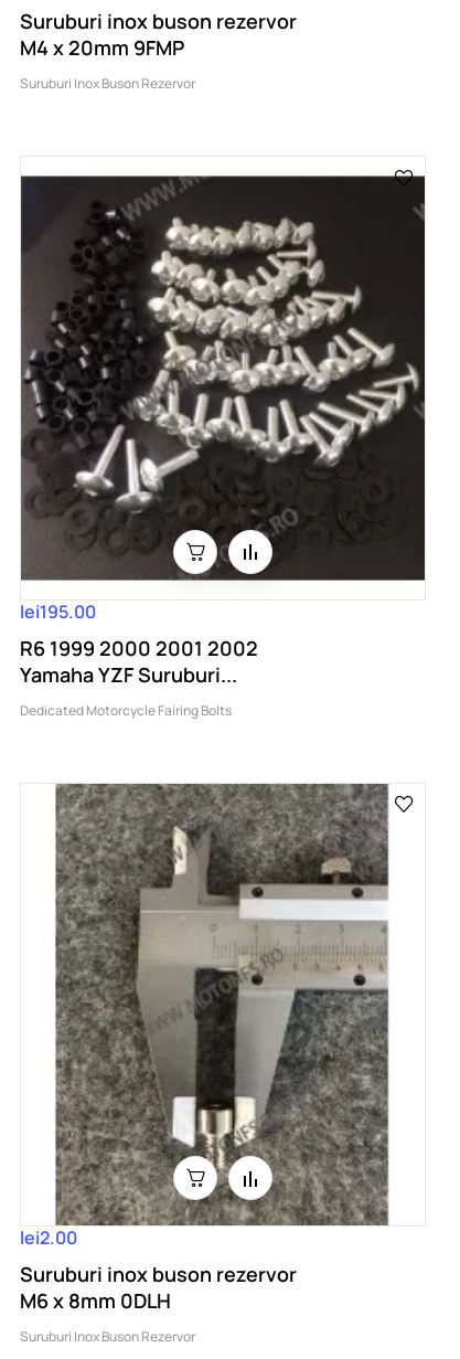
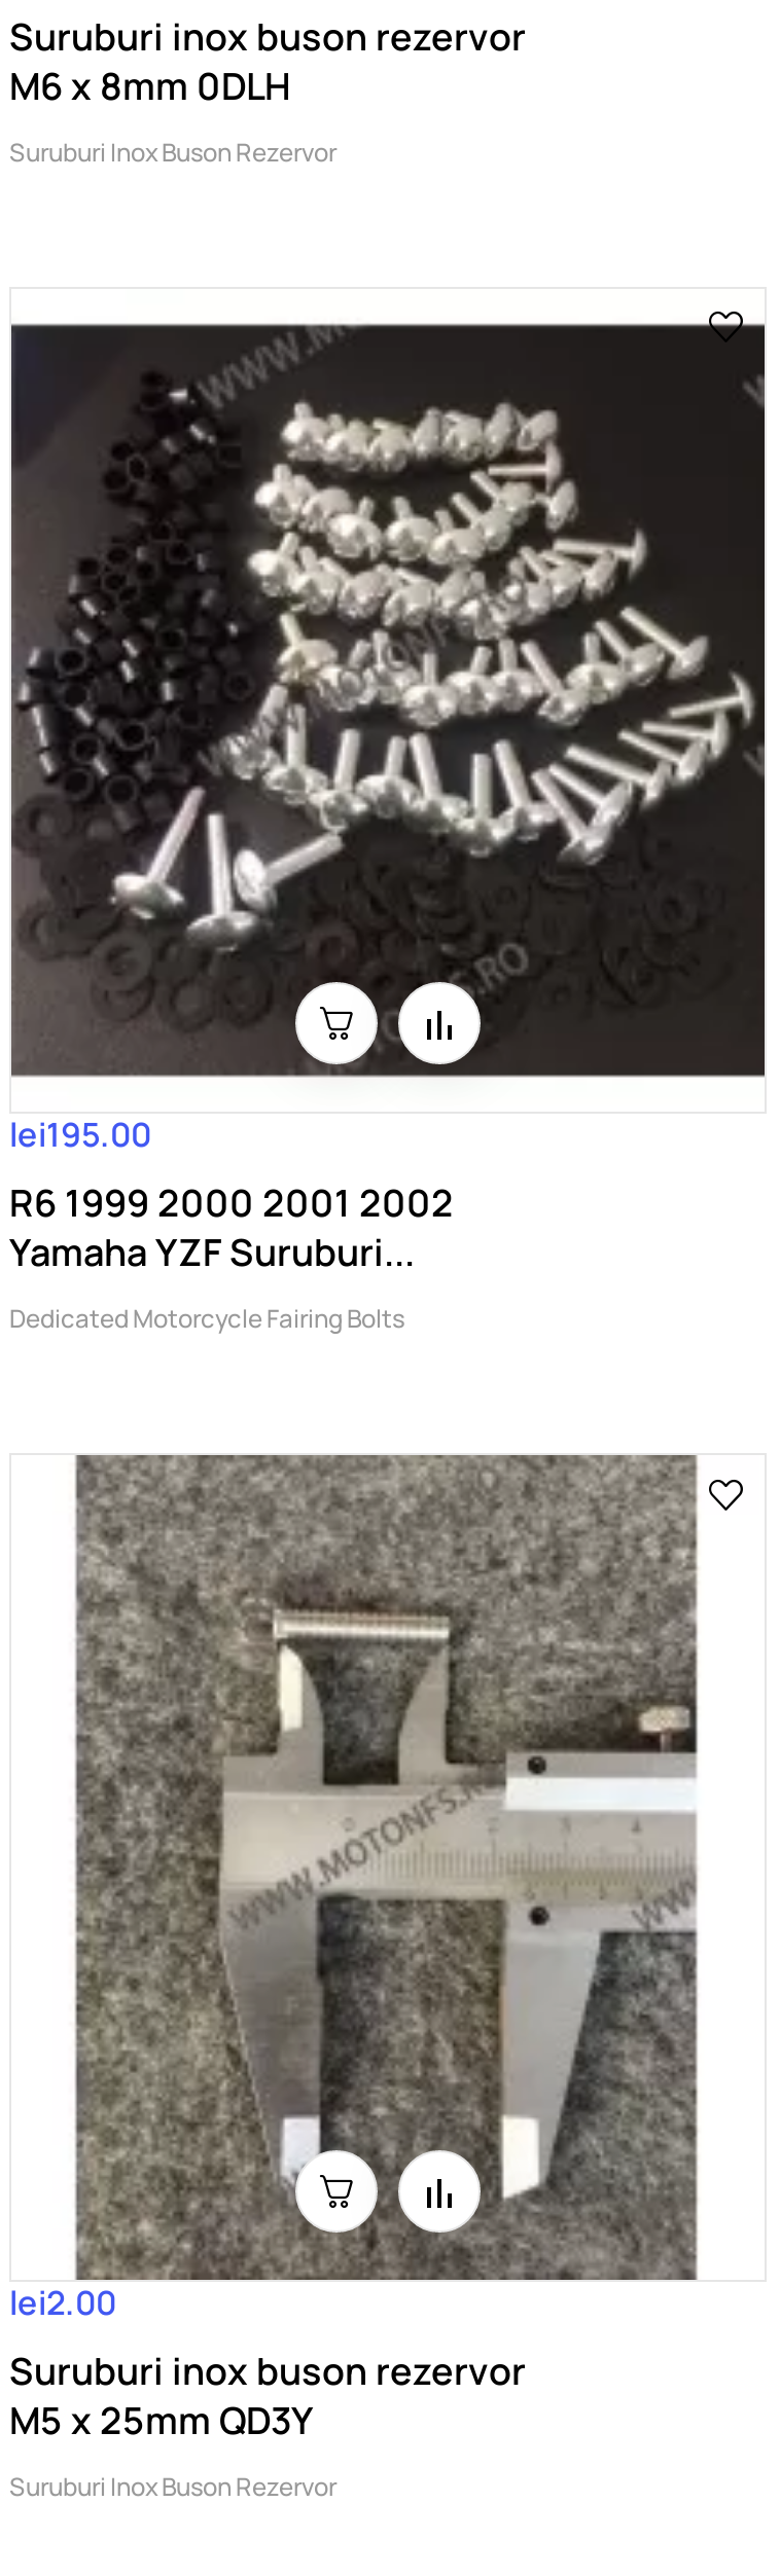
- M4 x 20mm 9FMP
+ M6 x 8mm 0DLH

- [image]
+ [image]

- M6 x 8mm 0DLH
+ M5 x 25mm QD3Y
